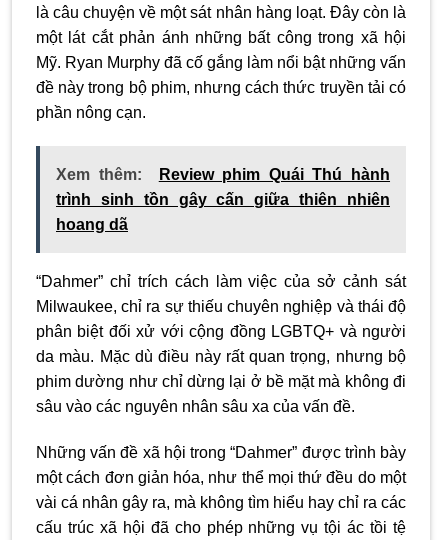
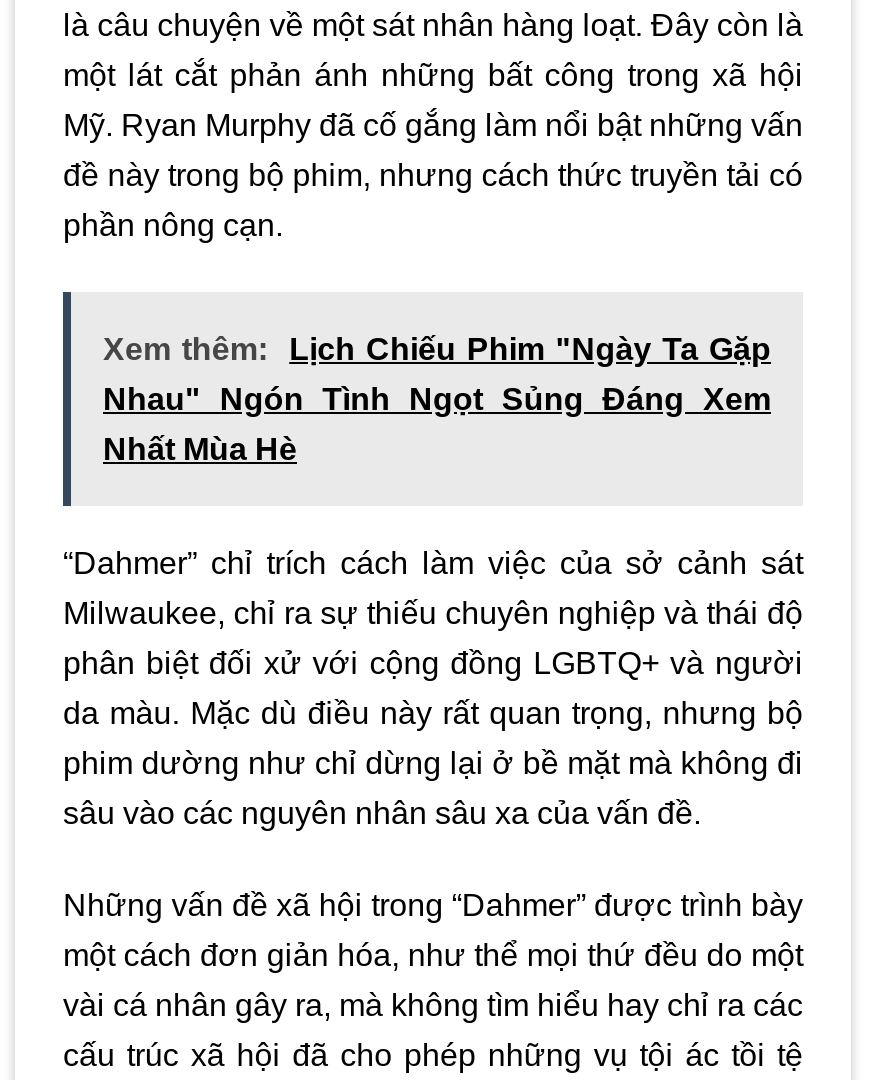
- Review phim Quái Thú hành
+ Lịch Chiếu Phim "Ngày Ta Gặp

- trình sinh tồn gây cấn giữa thiên nhiên
+ Nhau" Ngón Tình Ngọt Sủng Đáng Xem

- hoang dã
+ Nhất Mùa Hè
